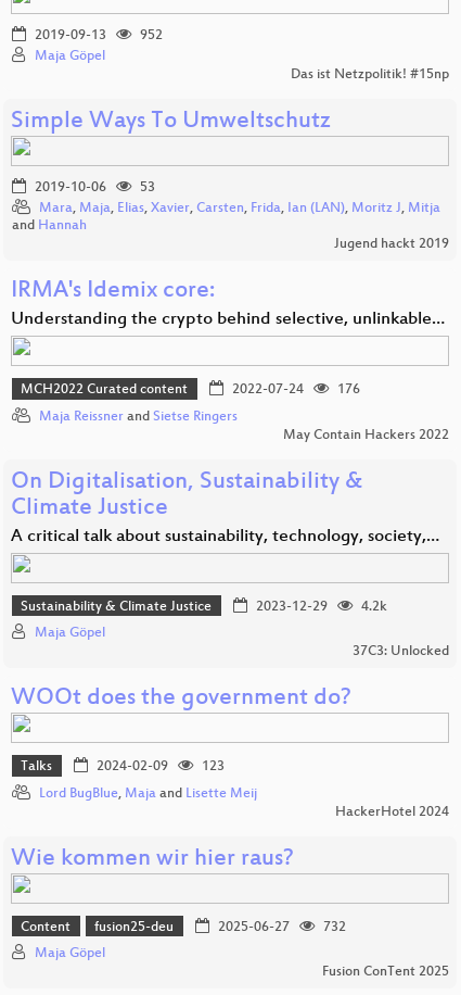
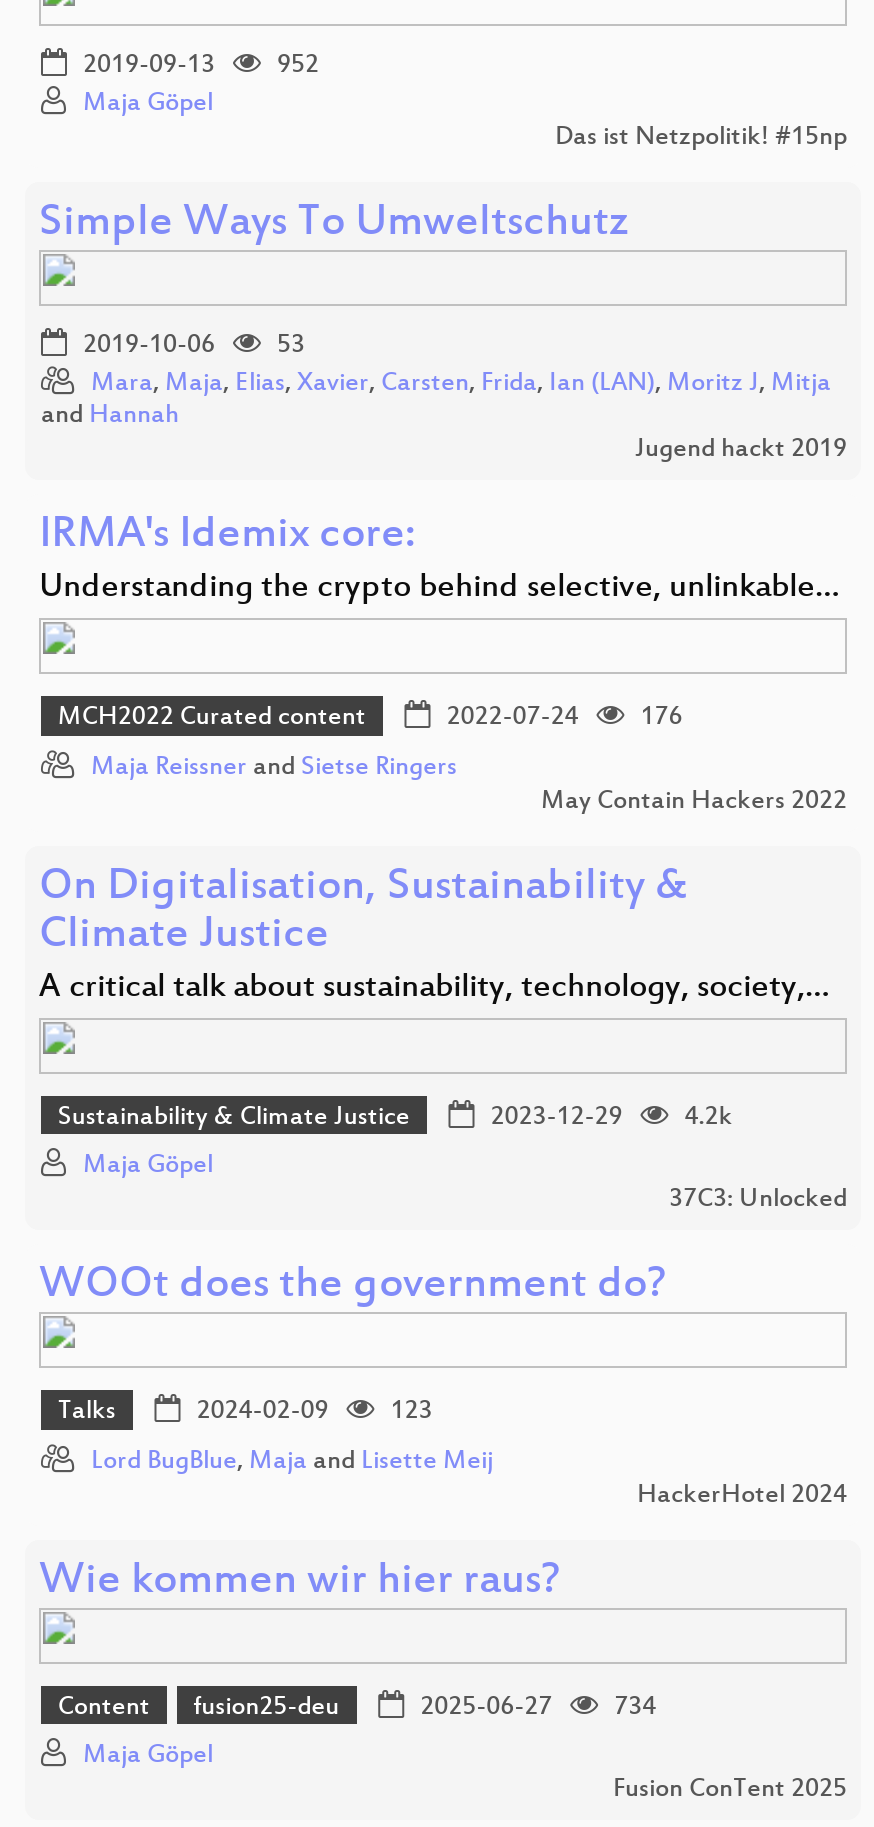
- 2025-06-27 732
+ 2025-06-27 734
